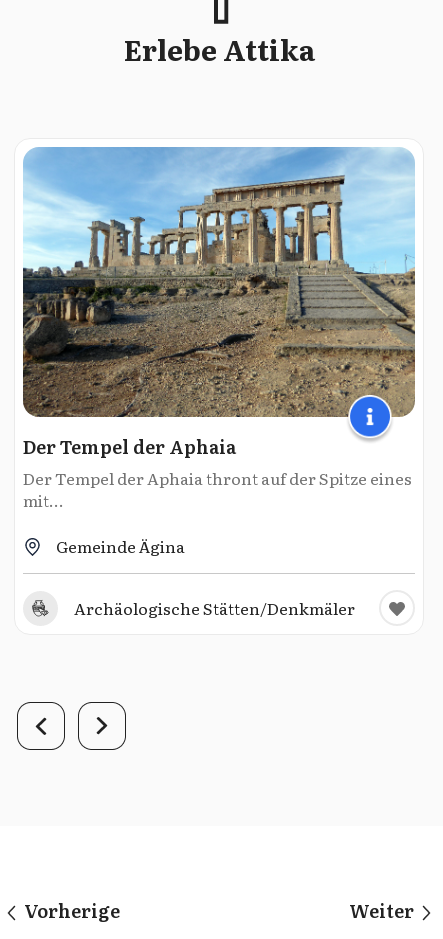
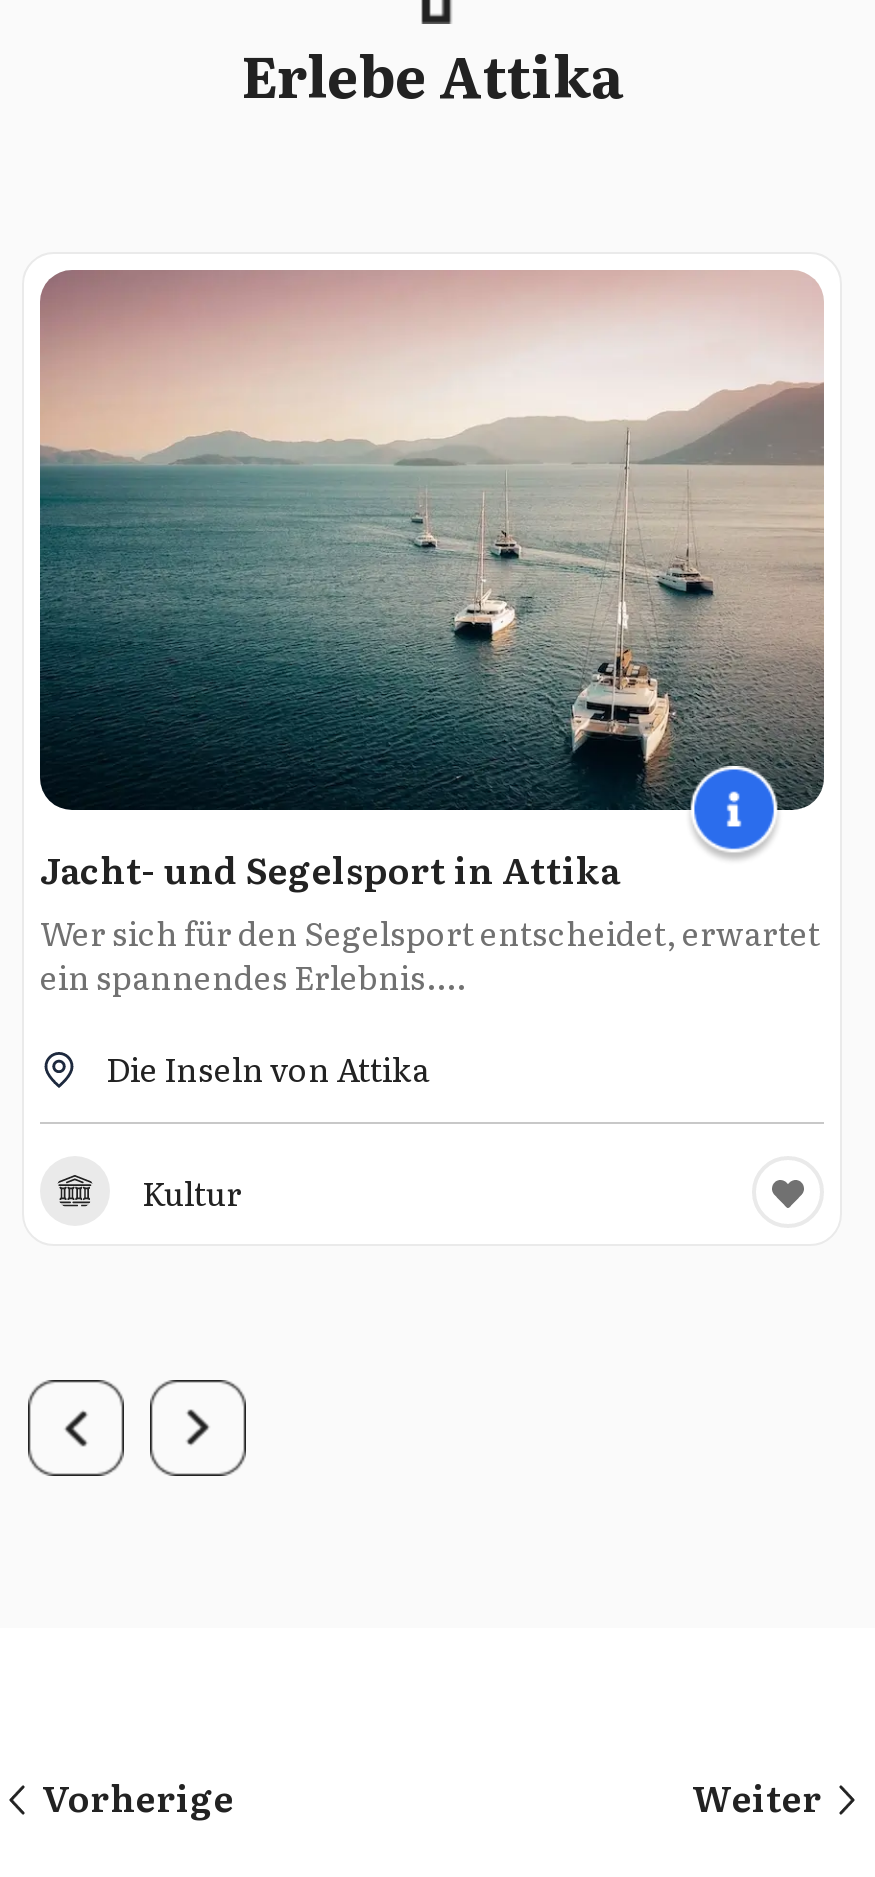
- [image]
- Der Tempel der Aphaia
- Der Tempel der Aphaia thront auf der Spitze eines
- mit...
+ [image]
+ Jacht- und Segelsport in Attika
+ Wer sich für den Segelsport entscheidet, erwartet
+ ein spannendes Erlebnis....

- Gemeinde Ägina
+ Die Inseln von Attika

- Archäologische Stätten/Denkmäler
+ Kultur
